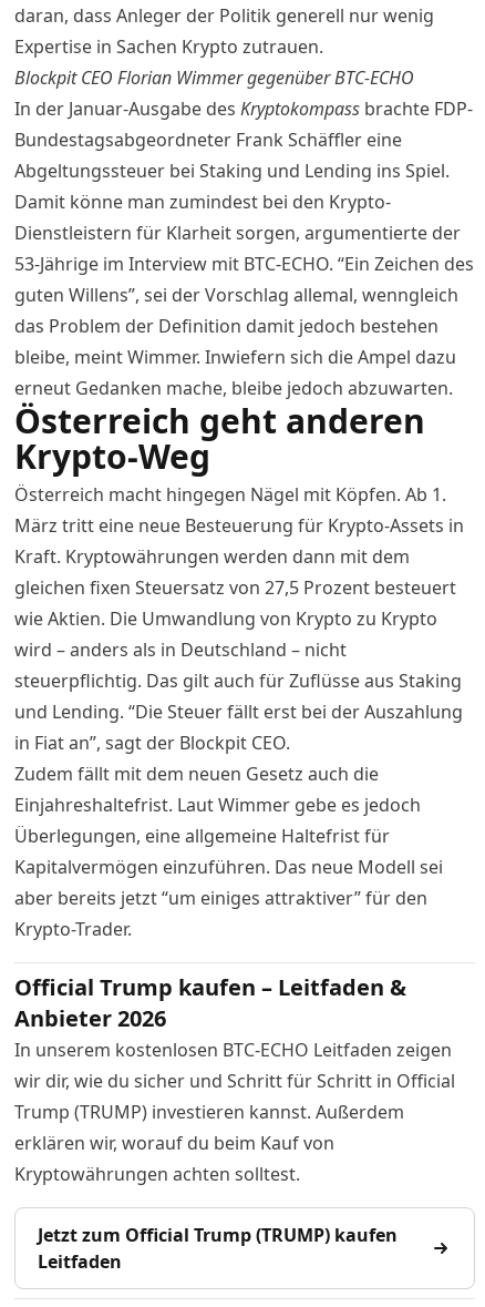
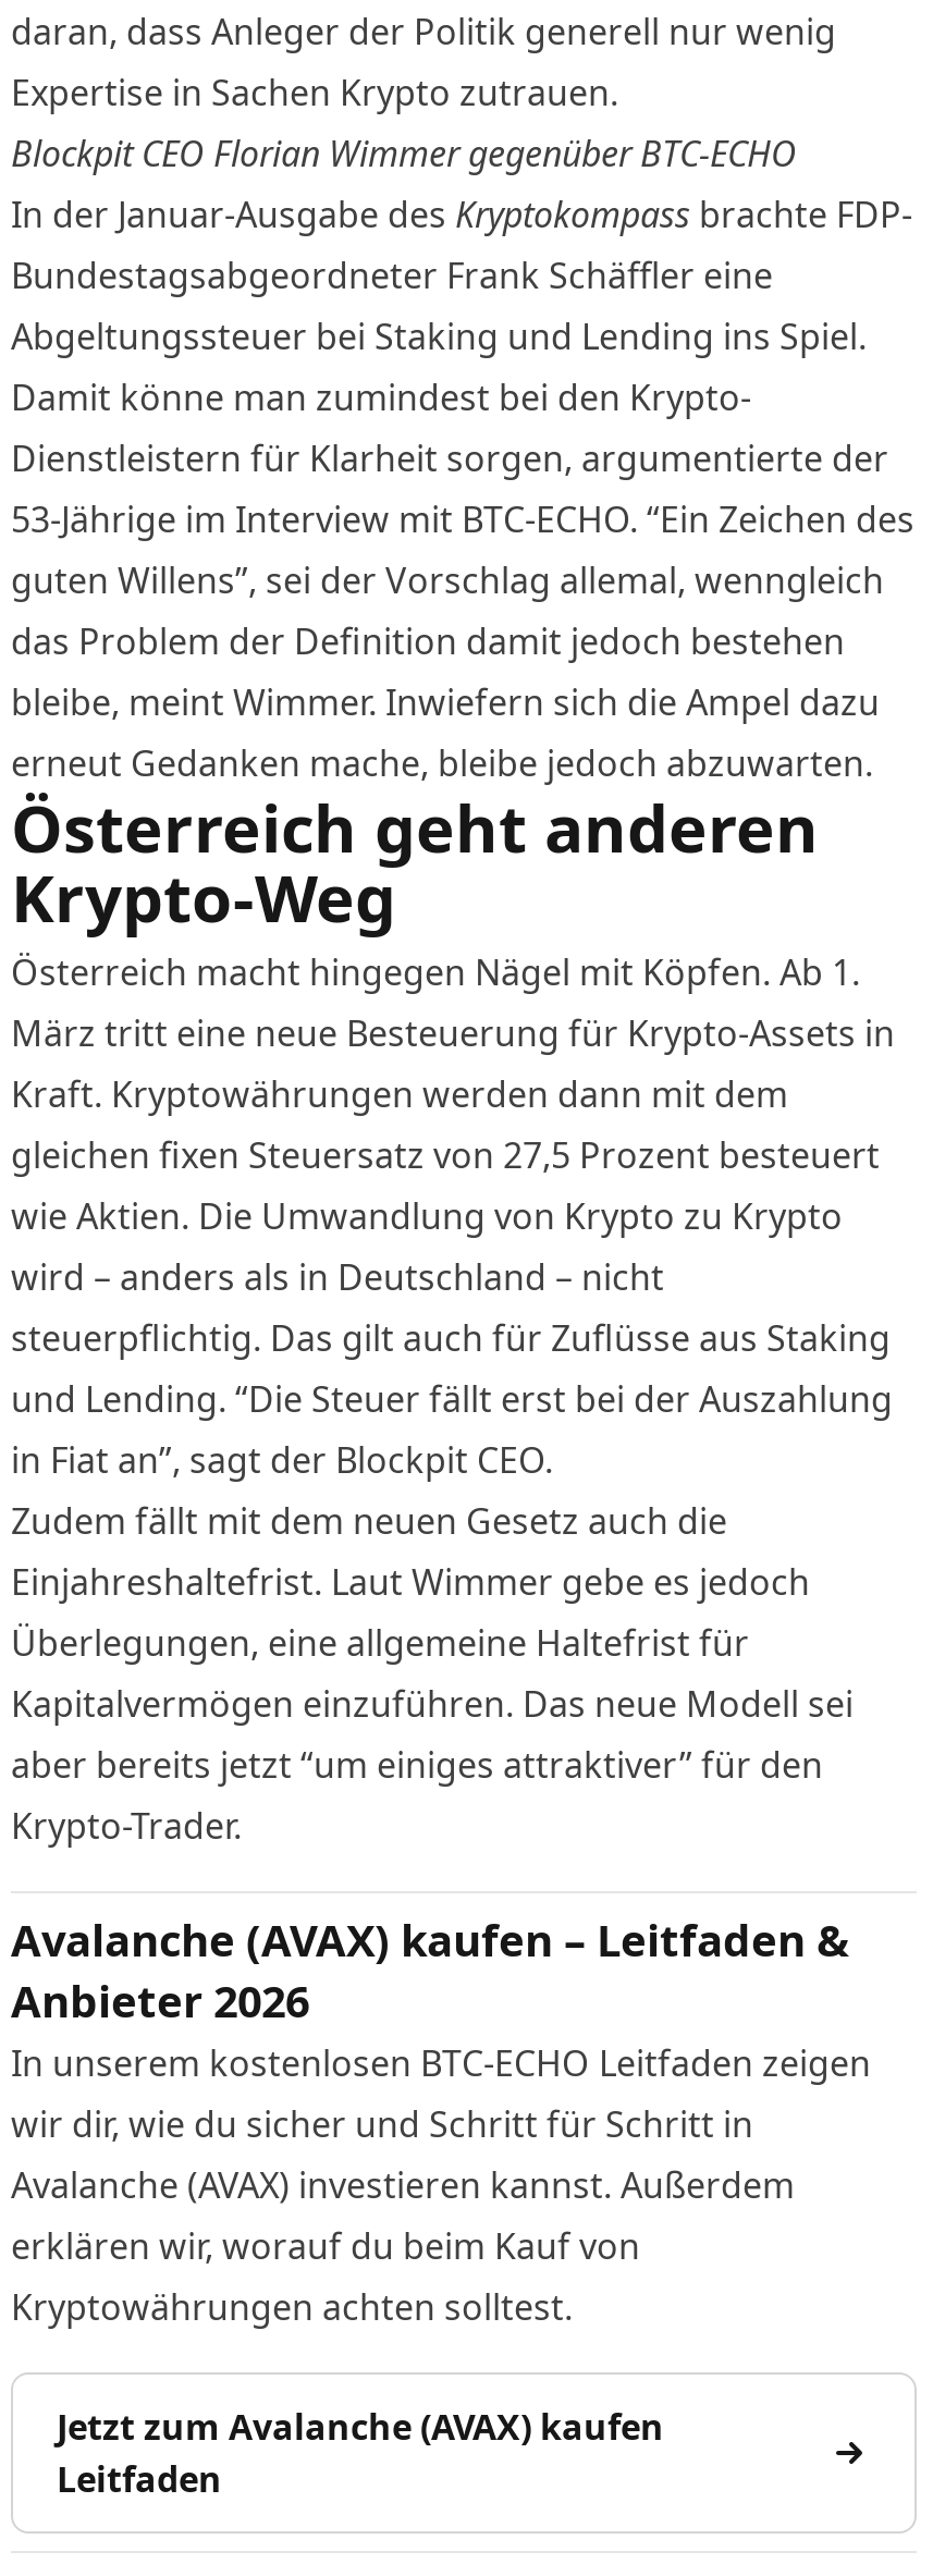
- Official Trump kaufen – Leitfaden &
+ Avalanche (AVAX) kaufen – Leitfaden &

- wir dir, wie du sicher und Schritt für Schritt in Official
- Trump (TRUMP) investieren kannst. Außerdem
+ wir dir, wie du sicher und Schritt für Schritt in
+ Avalanche (AVAX) investieren kannst. Außerdem

- Jetzt zum Official Trump (TRUMP) kaufen
+ Jetzt zum Avalanche (AVAX) kaufen
